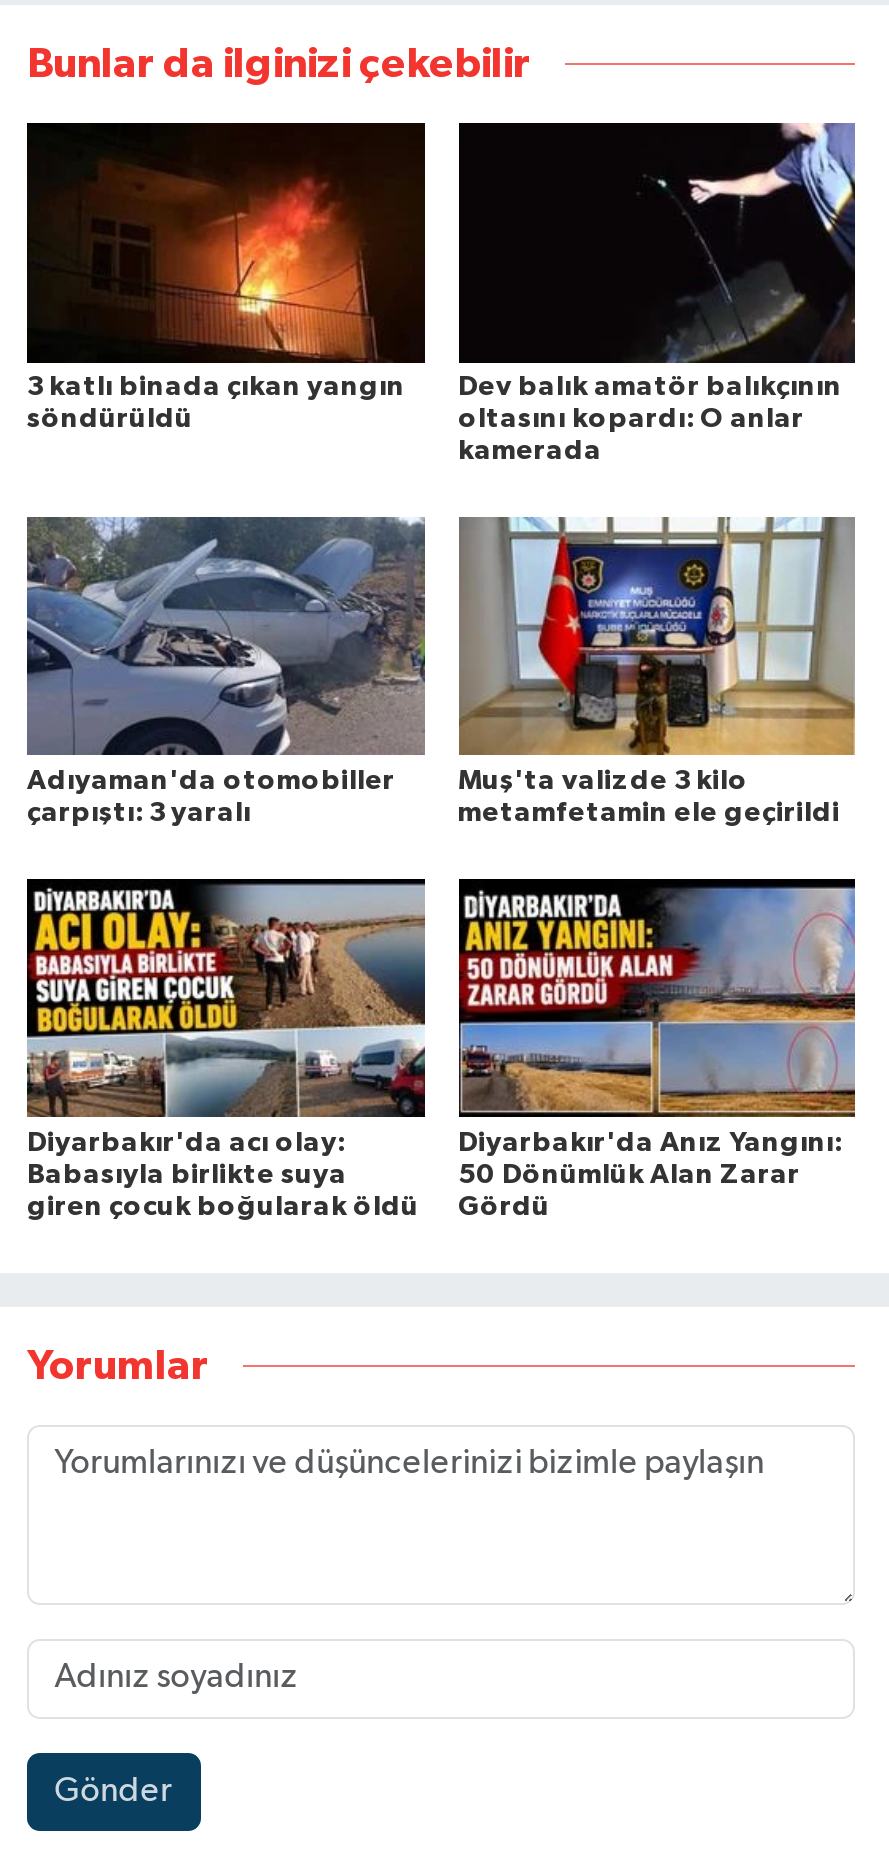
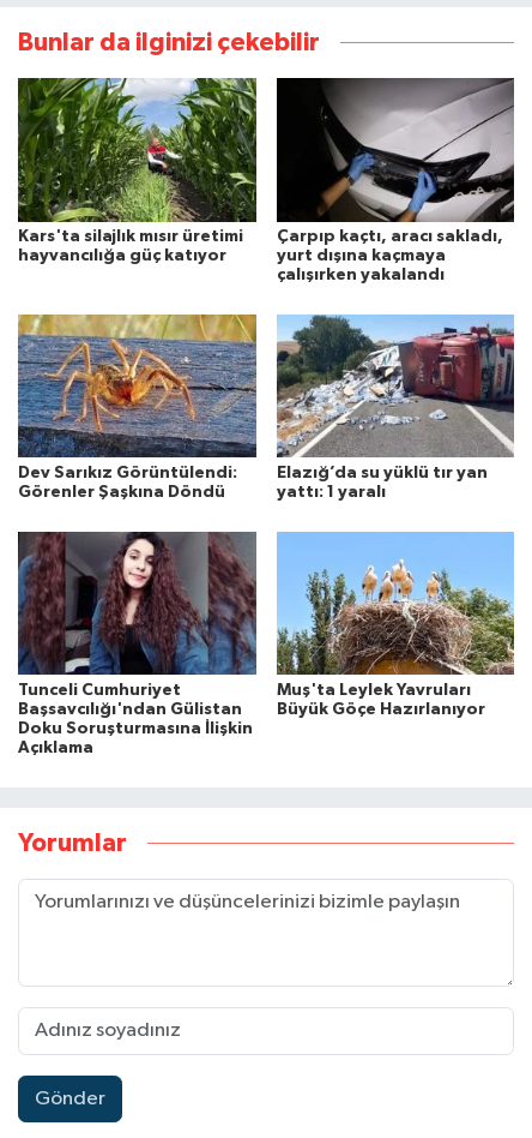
- [image]
- 3 katlı binada çıkan yangın
- söndürüldü
+ [image]
+ Kars'ta silajlık mısır üretimi
+ hayvancılığa güç katıyor

- [image]
- Dev balık amatör balıkçının
- oltasını kopardı: O anlar
- kamerada
+ [image]
+ Çarpıp kaçtı, aracı sakladı,
+ yurt dışına kaçmaya
+ çalışırken yakalandı

- [image]
- Adıyaman'da otomobiller
- çarpıştı: 3 yaralı
+ [image]
+ Dev Sarıkız Görüntülendi:
+ Görenler Şaşkına Döndü

- [image]
- Muş'ta valizde 3 kilo
- metamfetamin ele geçirildi
+ [image]
+ Elazığ’da su yüklü tır yan
+ yattı: 1 yaralı

- [image]
- Diyarbakır'da acı olay:
- Babasıyla birlikte suya
- giren çocuk boğularak öldü
+ [image]
+ Tunceli Cumhuriyet
+ Başsavcılığı'ndan Gülistan
+ Doku Soruşturmasına İlişkin
+ Açıklama

- [image]
- Diyarbakır'da Anız Yangını:
- 50 Dönümlük Alan Zarar
- Gördü
+ [image]
+ Muş'ta Leylek Yavruları
+ Büyük Göçe Hazırlanıyor
